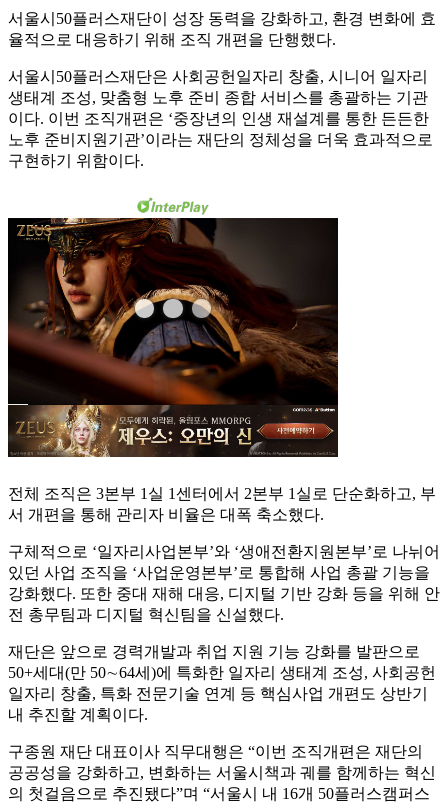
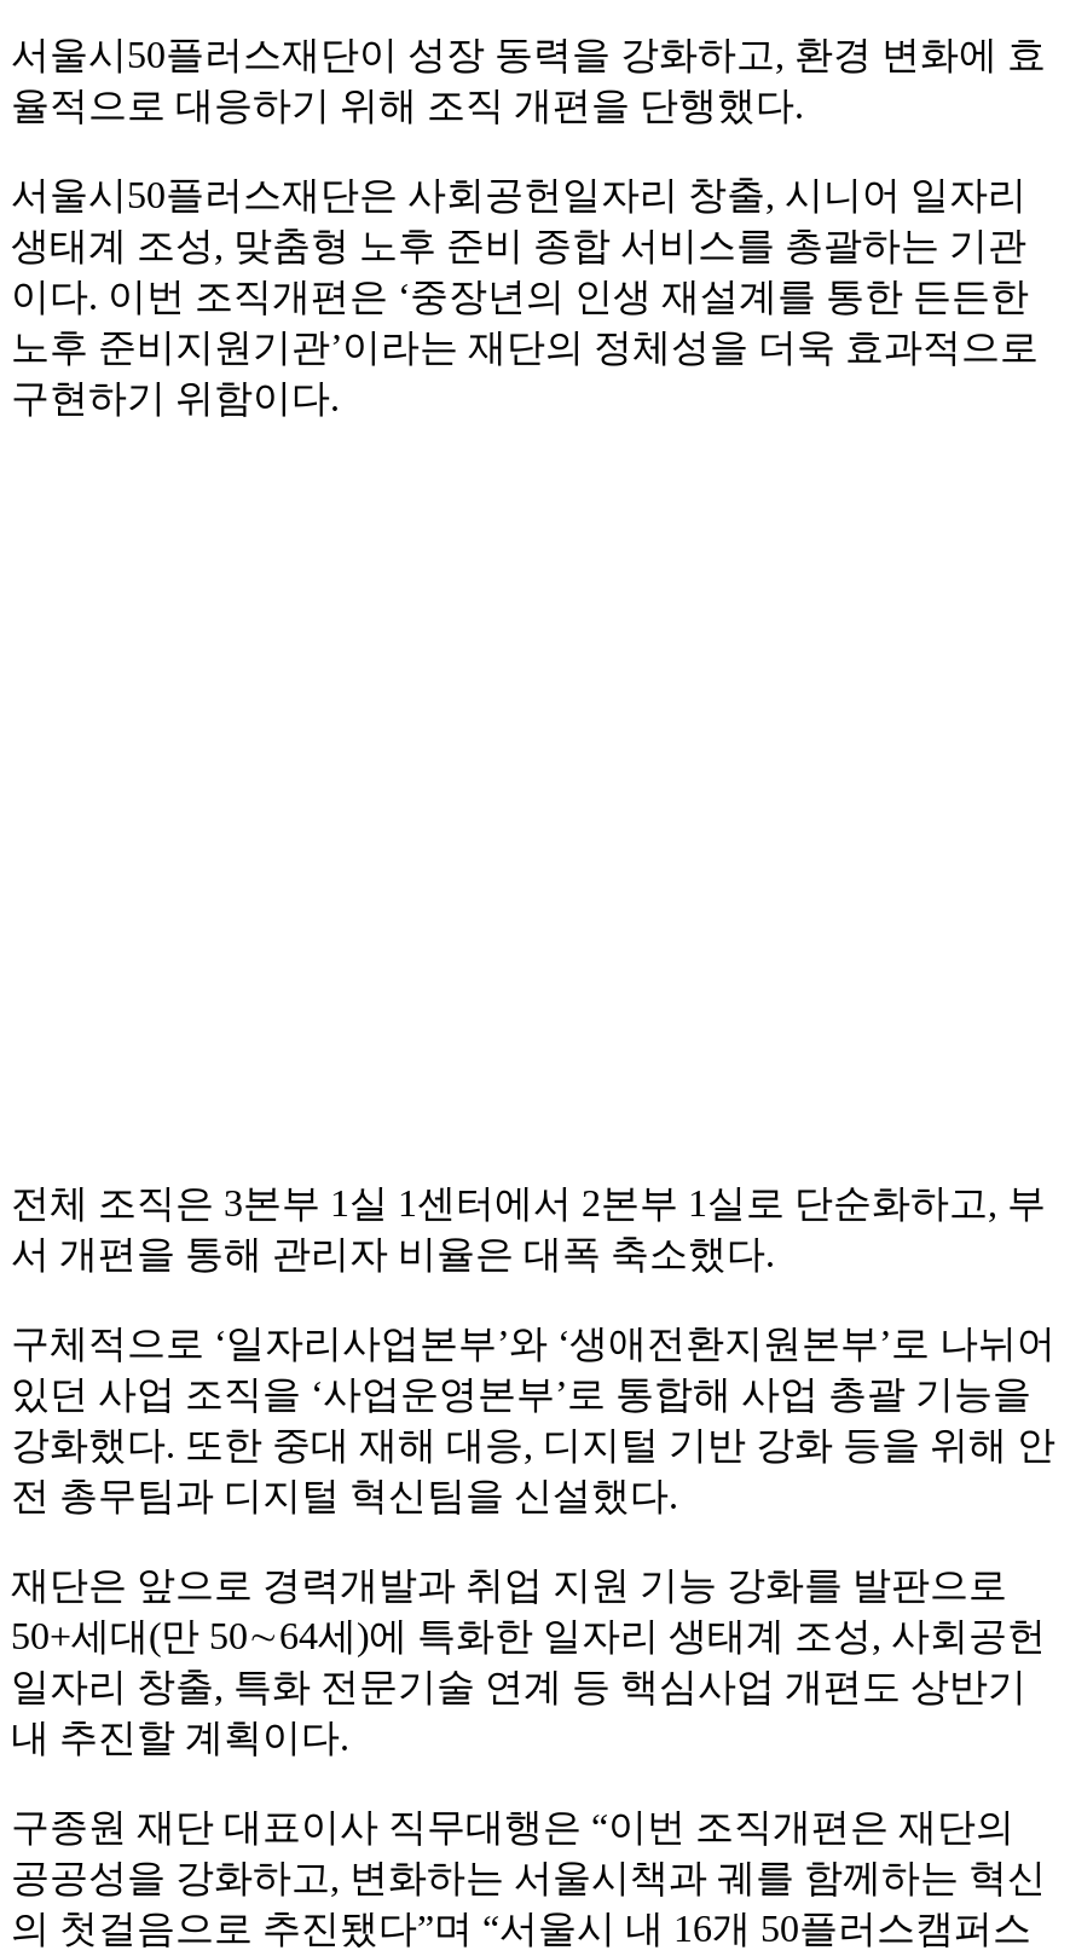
- [image]
